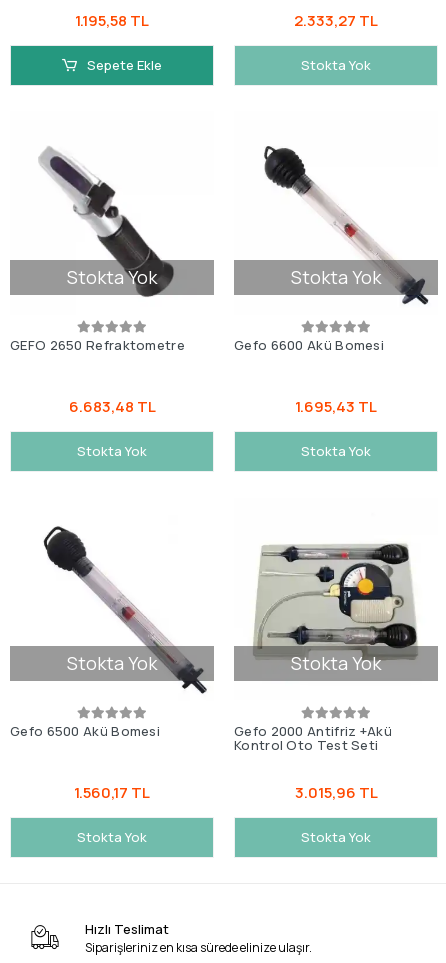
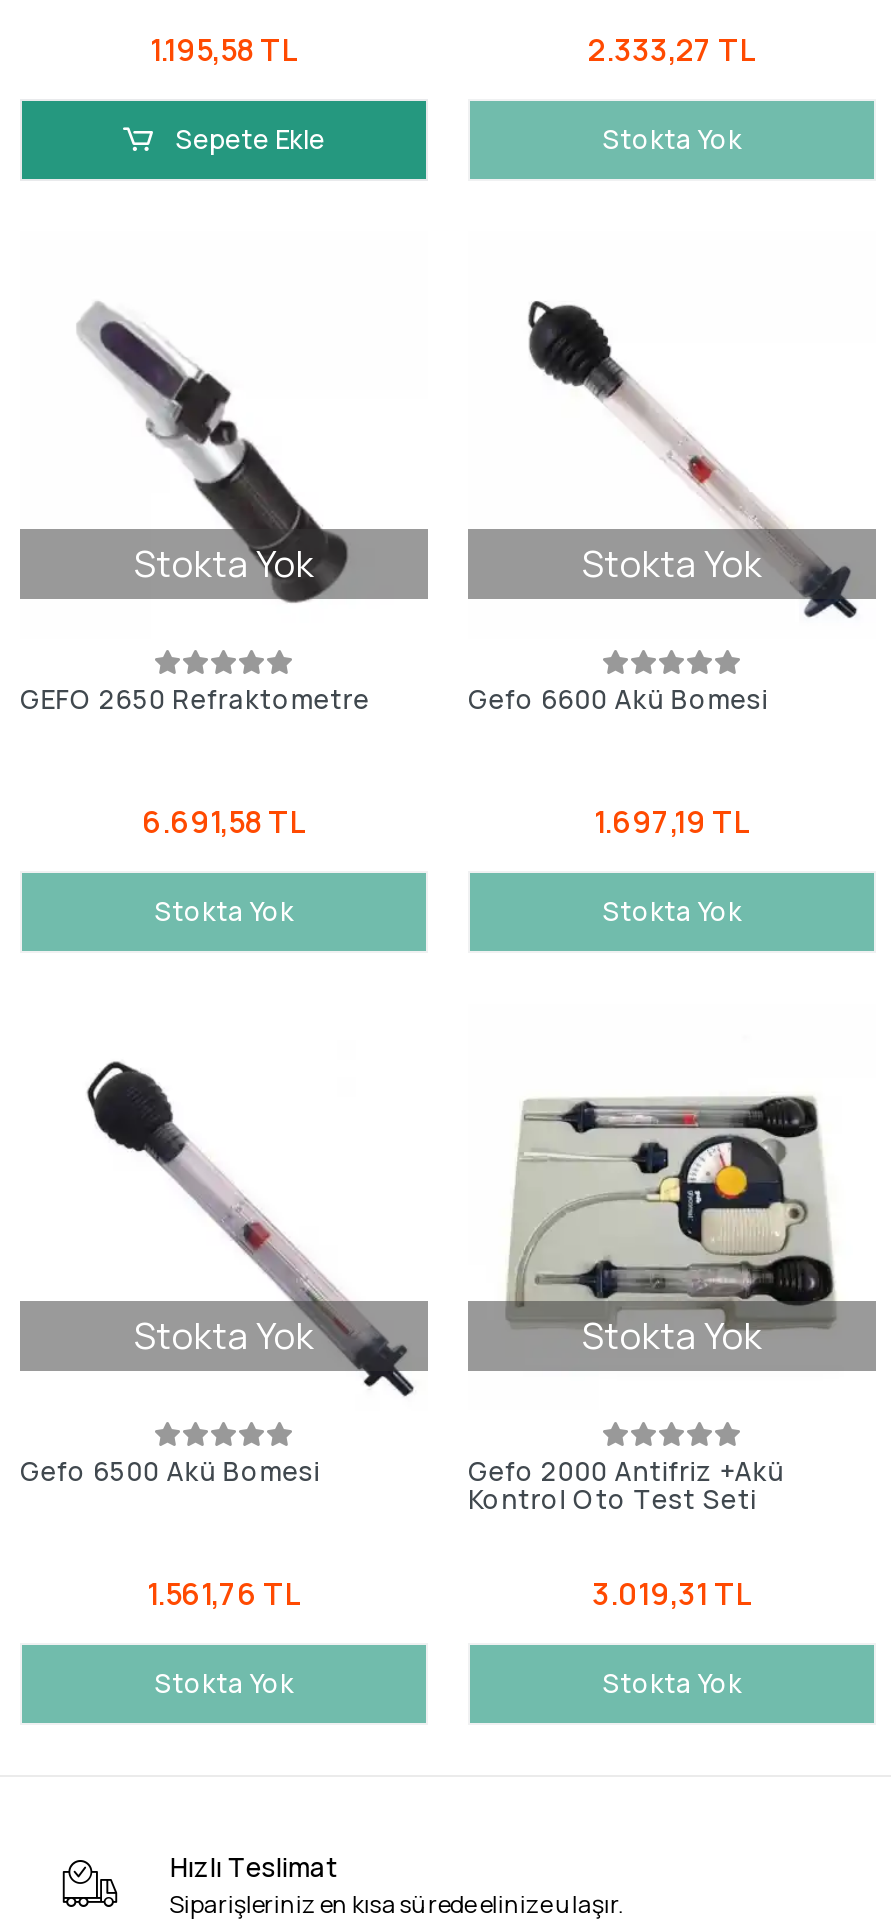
- 6.683,48 TL
+ 6.691,58 TL

- 1.695,43 TL
+ 1.697,19 TL

- 1.560,17 TL
+ 1.561,76 TL

- 3.015,96 TL
+ 3.019,31 TL
